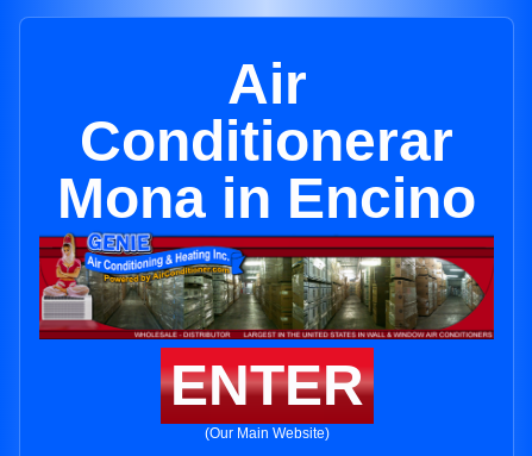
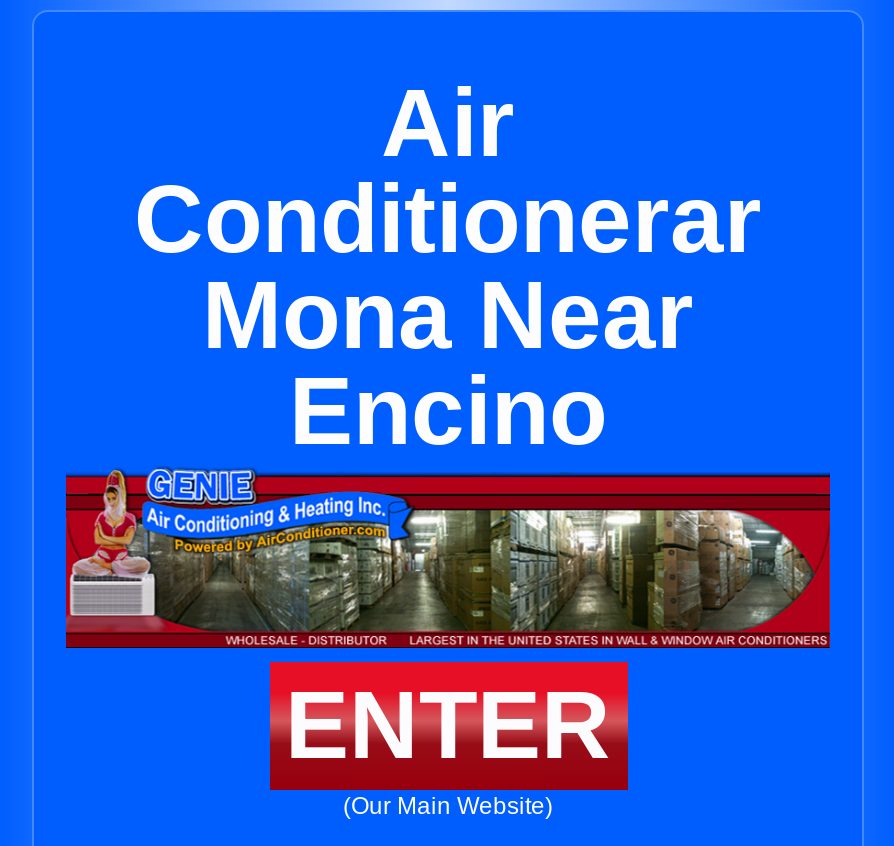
- Mona in Encino
+ Mona Near
+ Encino
